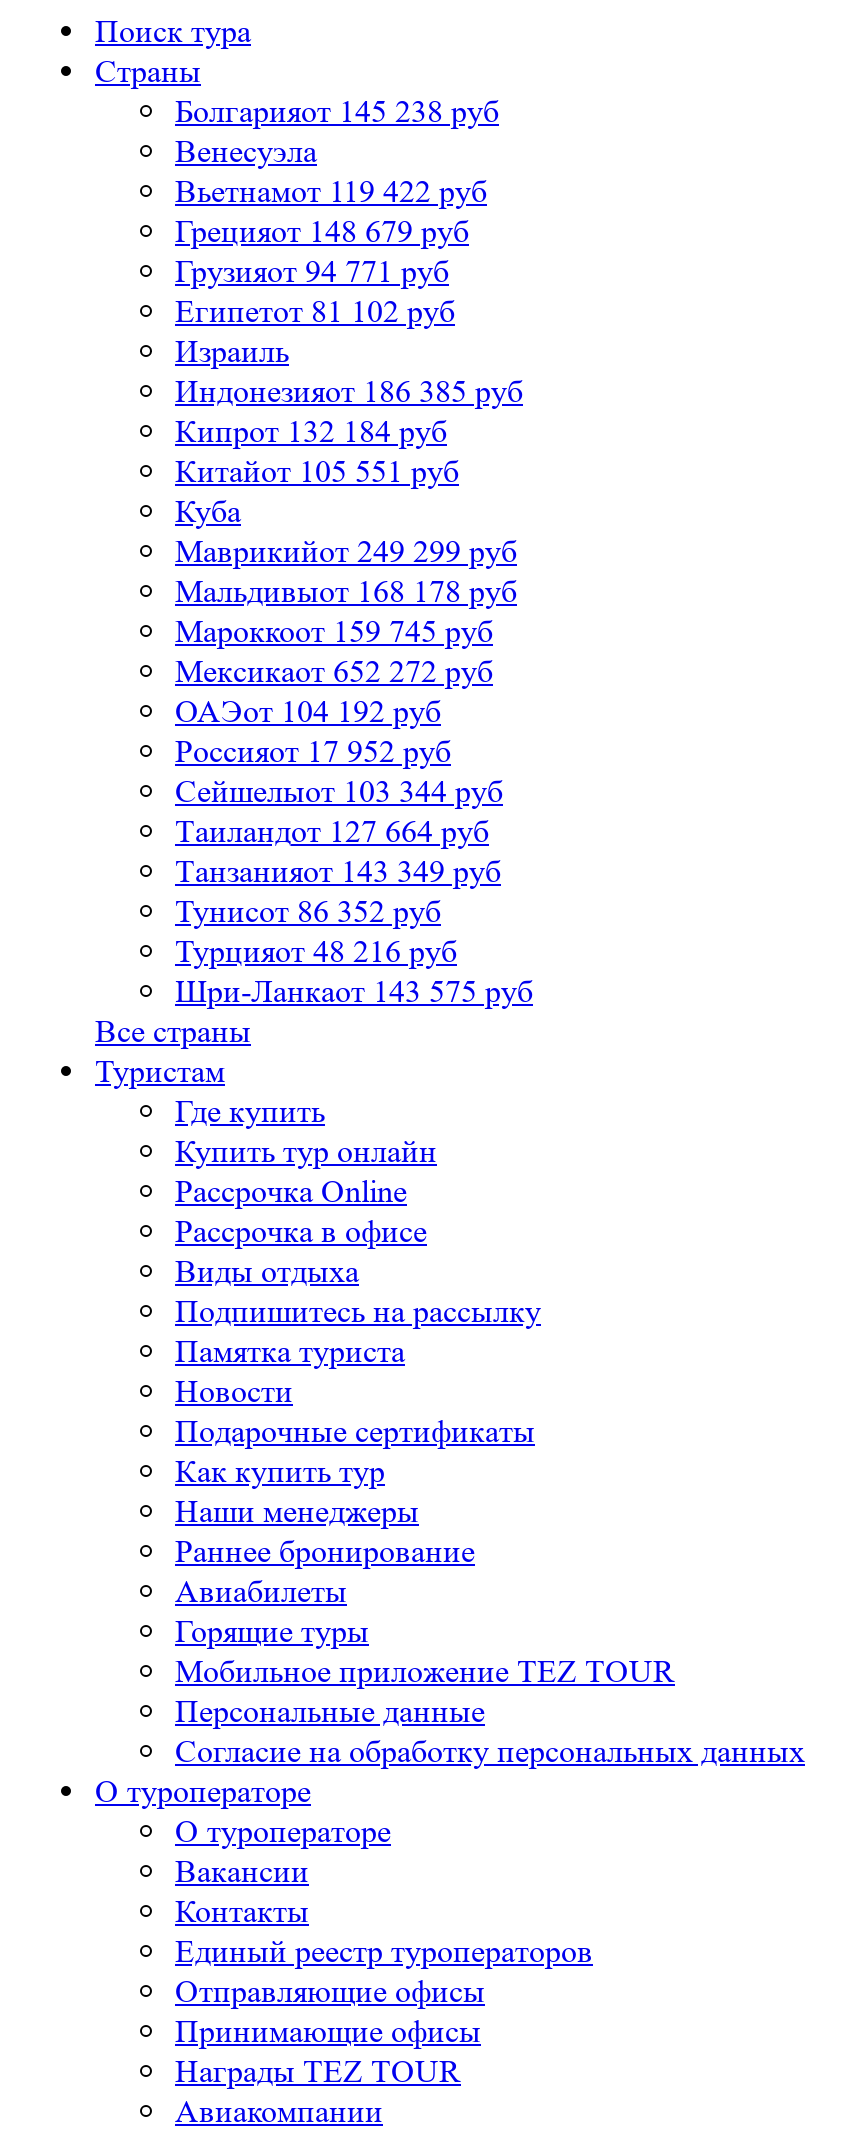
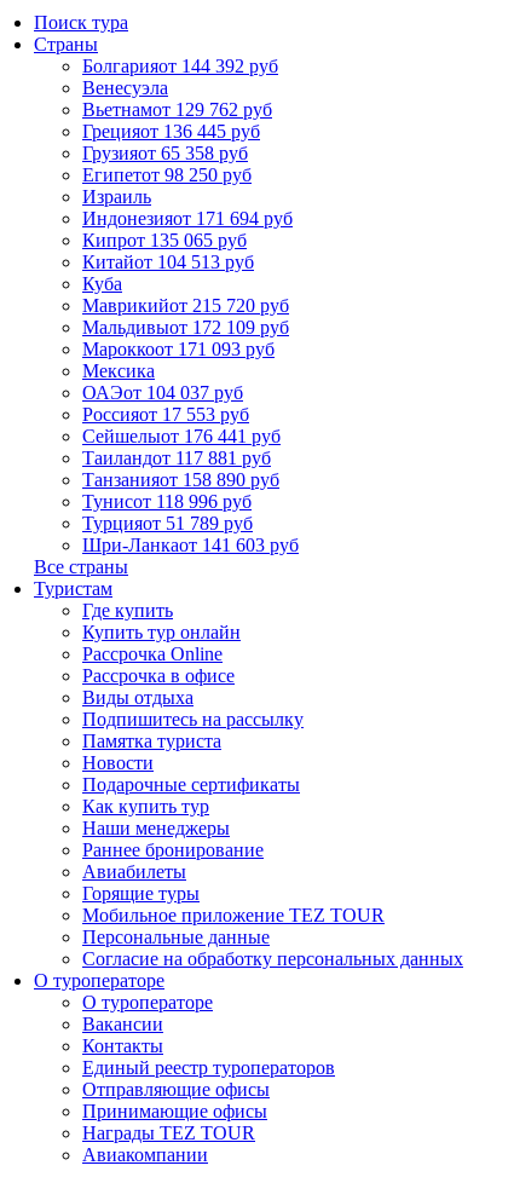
- Болгарияот 145 238 руб
+ Болгарияот 144 392 руб

- Вьетнамот 119 422 руб
+ Вьетнамот 129 762 руб

- Грецияот 148 679 руб
+ Грецияот 136 445 руб

- Грузияот 94 771 руб
+ Грузияот 65 358 руб

- Египетот 81 102 руб
+ Египетот 98 250 руб

- Индонезияот 186 385 руб
+ Индонезияот 171 694 руб

- Кипрот 132 184 руб
+ Кипрот 135 065 руб

- Китайот 105 551 руб
+ Китайот 104 513 руб

- Маврикийот 249 299 руб
- Мальдивыот 168 178 руб
- Мароккоот 159 745 руб
- Мексикаот 652 272 руб
- ОАЭот 104 192 руб
- Россияот 17 952 руб
- Сейшелыот 103 344 руб
- Таиландот 127 664 руб
- Танзанияот 143 349 руб
- Тунисот 86 352 руб
- Турцияот 48 216 руб
- Шри-Ланкаот 143 575 руб
+ Маврикийот 215 720 руб
+ Мальдивыот 172 109 руб
+ Мароккоот 171 093 руб
+ Мексика
+ ОАЭот 104 037 руб
+ Россияот 17 553 руб
+ Сейшелыот 176 441 руб
+ Таиландот 117 881 руб
+ Танзанияот 158 890 руб
+ Тунисот 118 996 руб
+ Турцияот 51 789 руб
+ Шри-Ланкаот 141 603 руб
